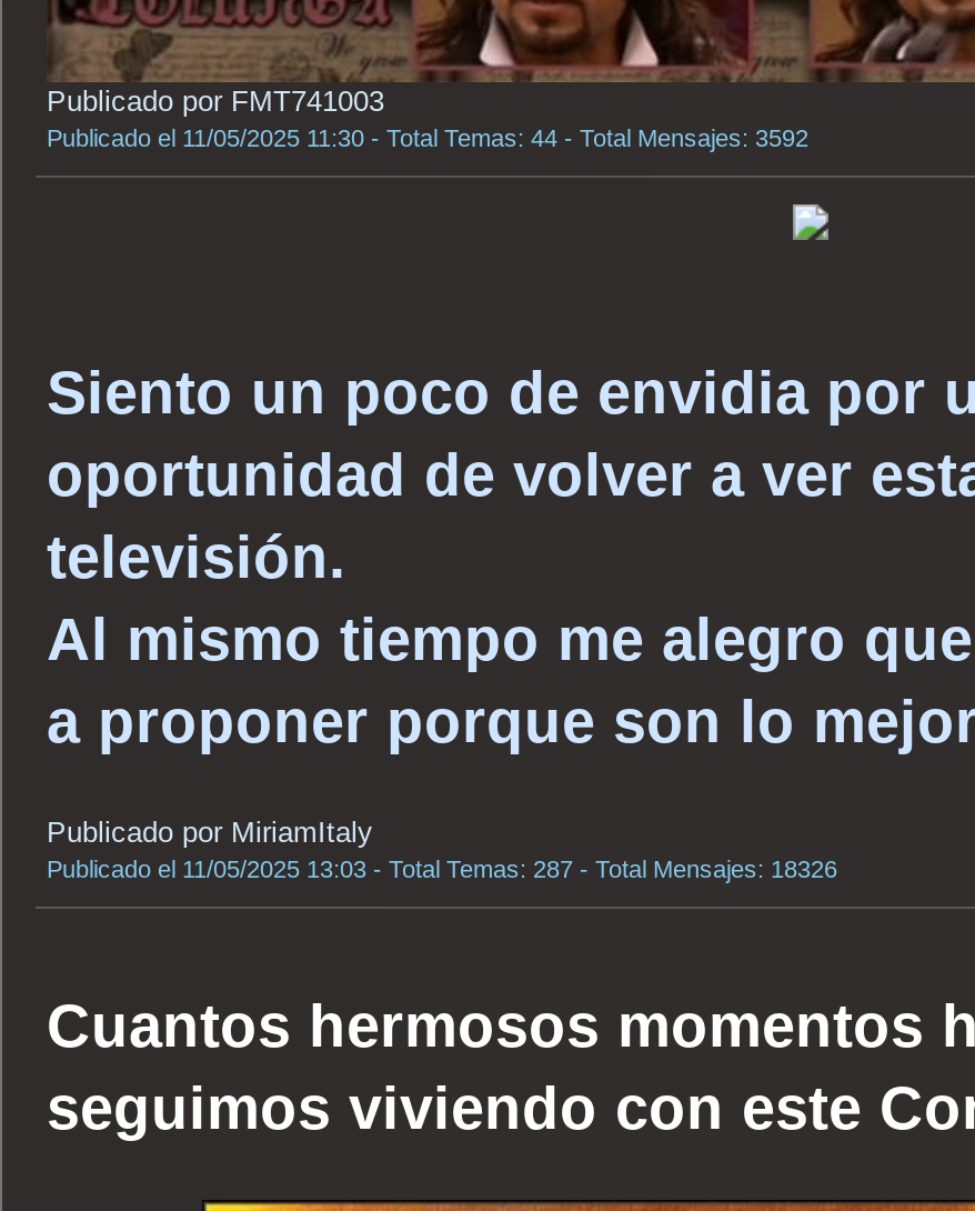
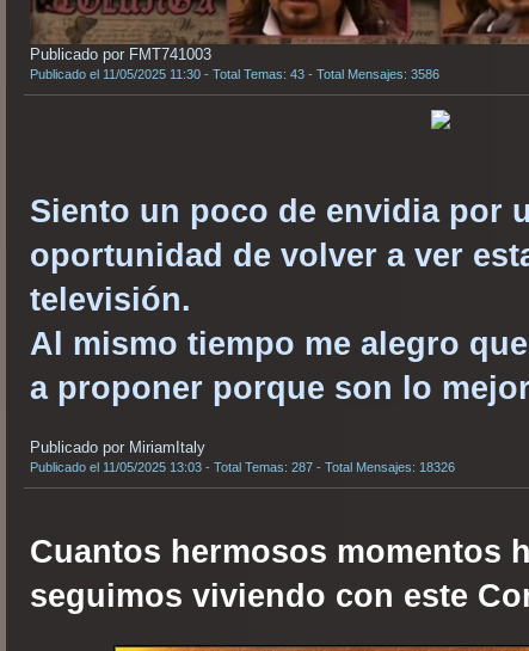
- Publicado el 11/05/2025 11:30 - Total Temas: 44 - Total Mensajes: 3592
+ Publicado el 11/05/2025 11:30 - Total Temas: 43 - Total Mensajes: 3586
